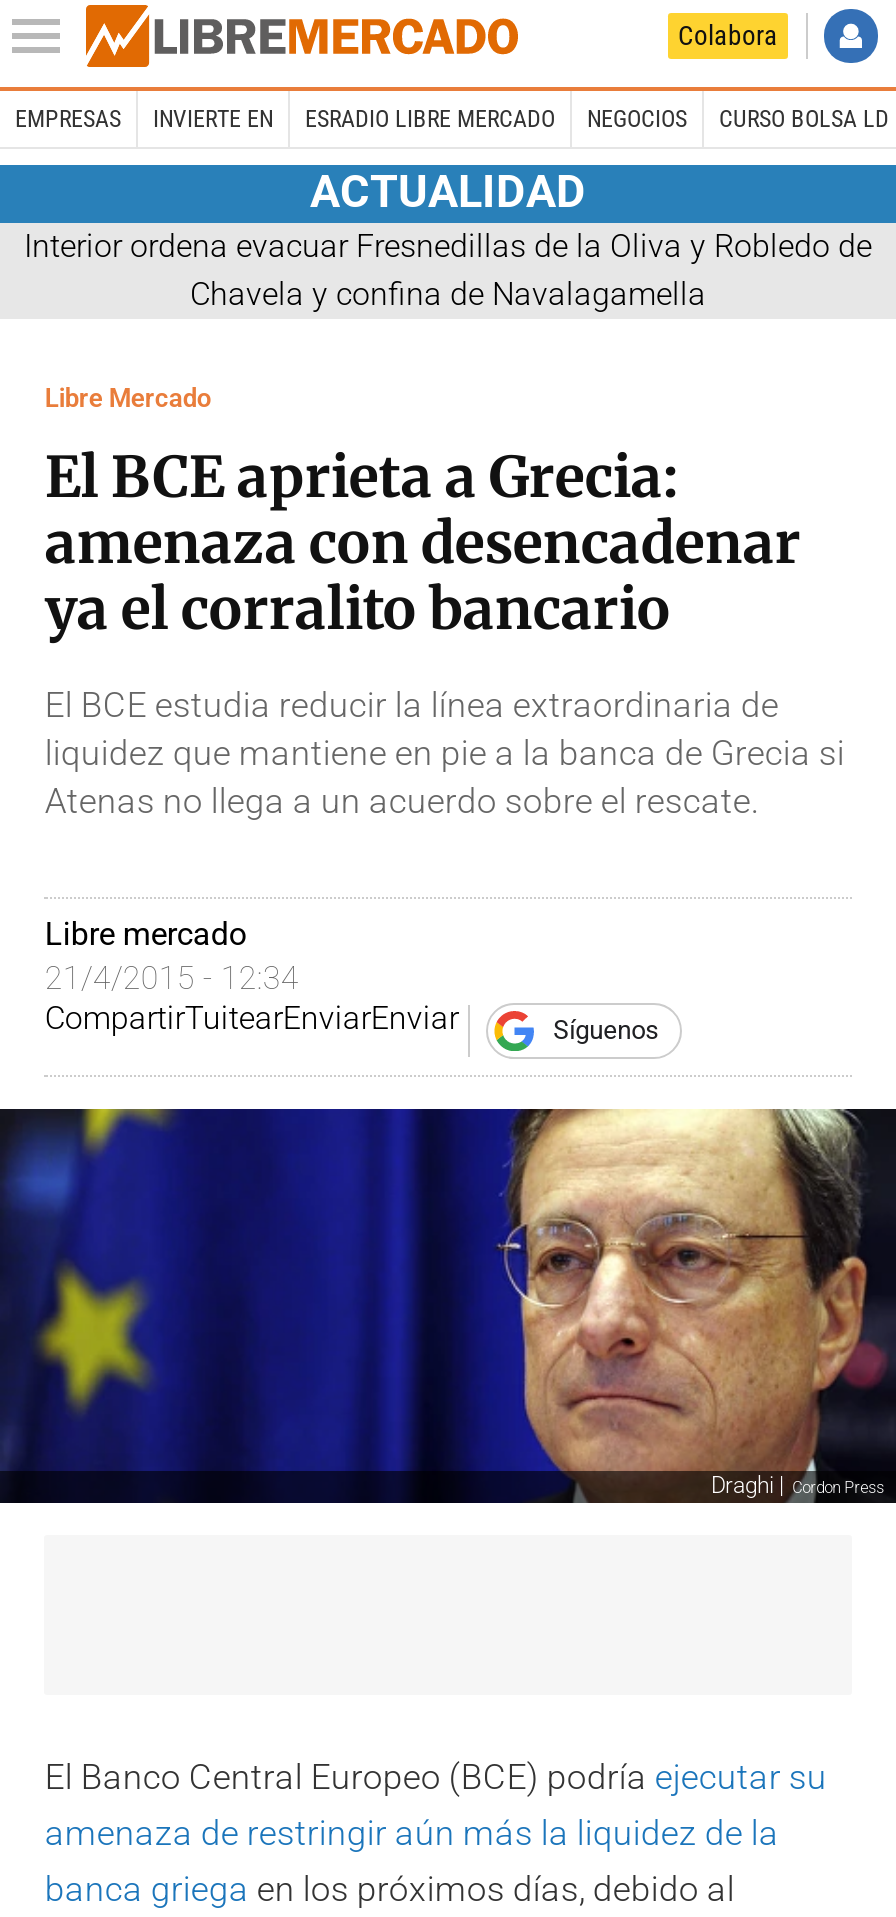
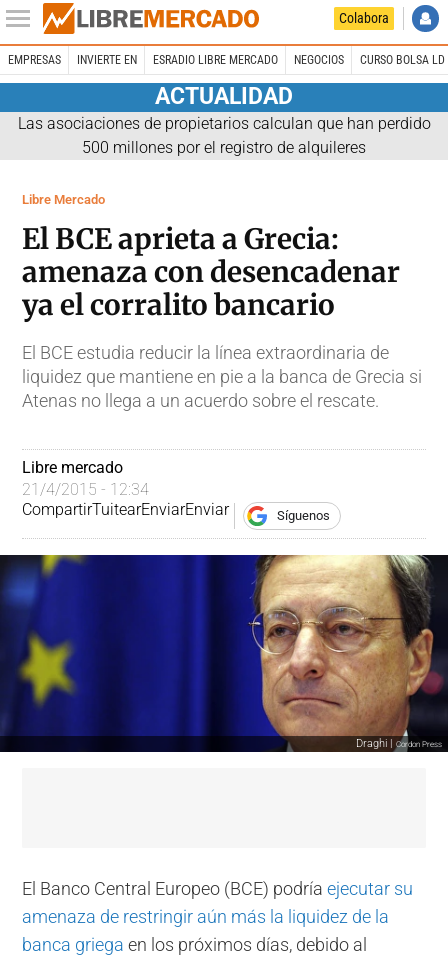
- Interior ordena evacuar Fresnedillas de la Oliva y Robledo de
- Chavela y confina de Navalagamella
+ Las asociaciones de propietarios calculan que han perdido
+ 500 millones por el registro de alquileres
